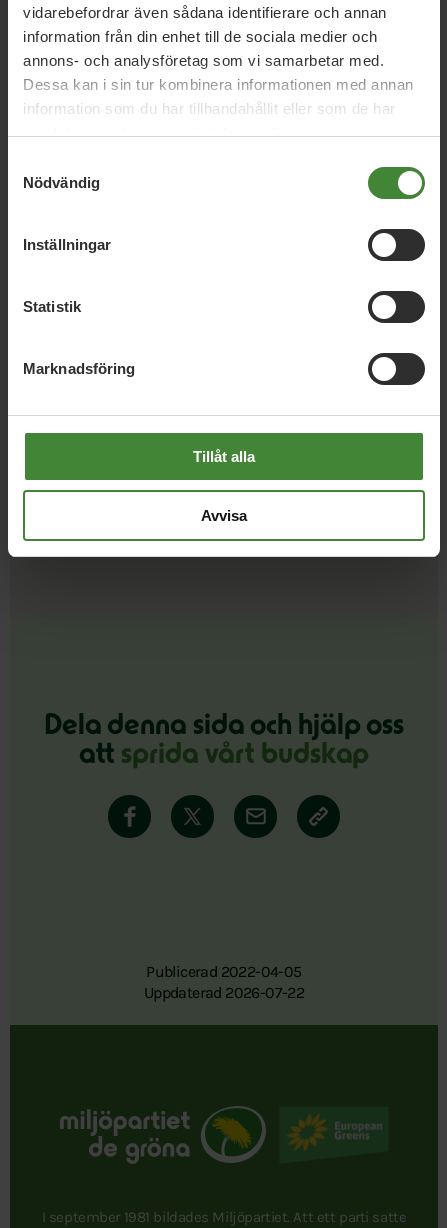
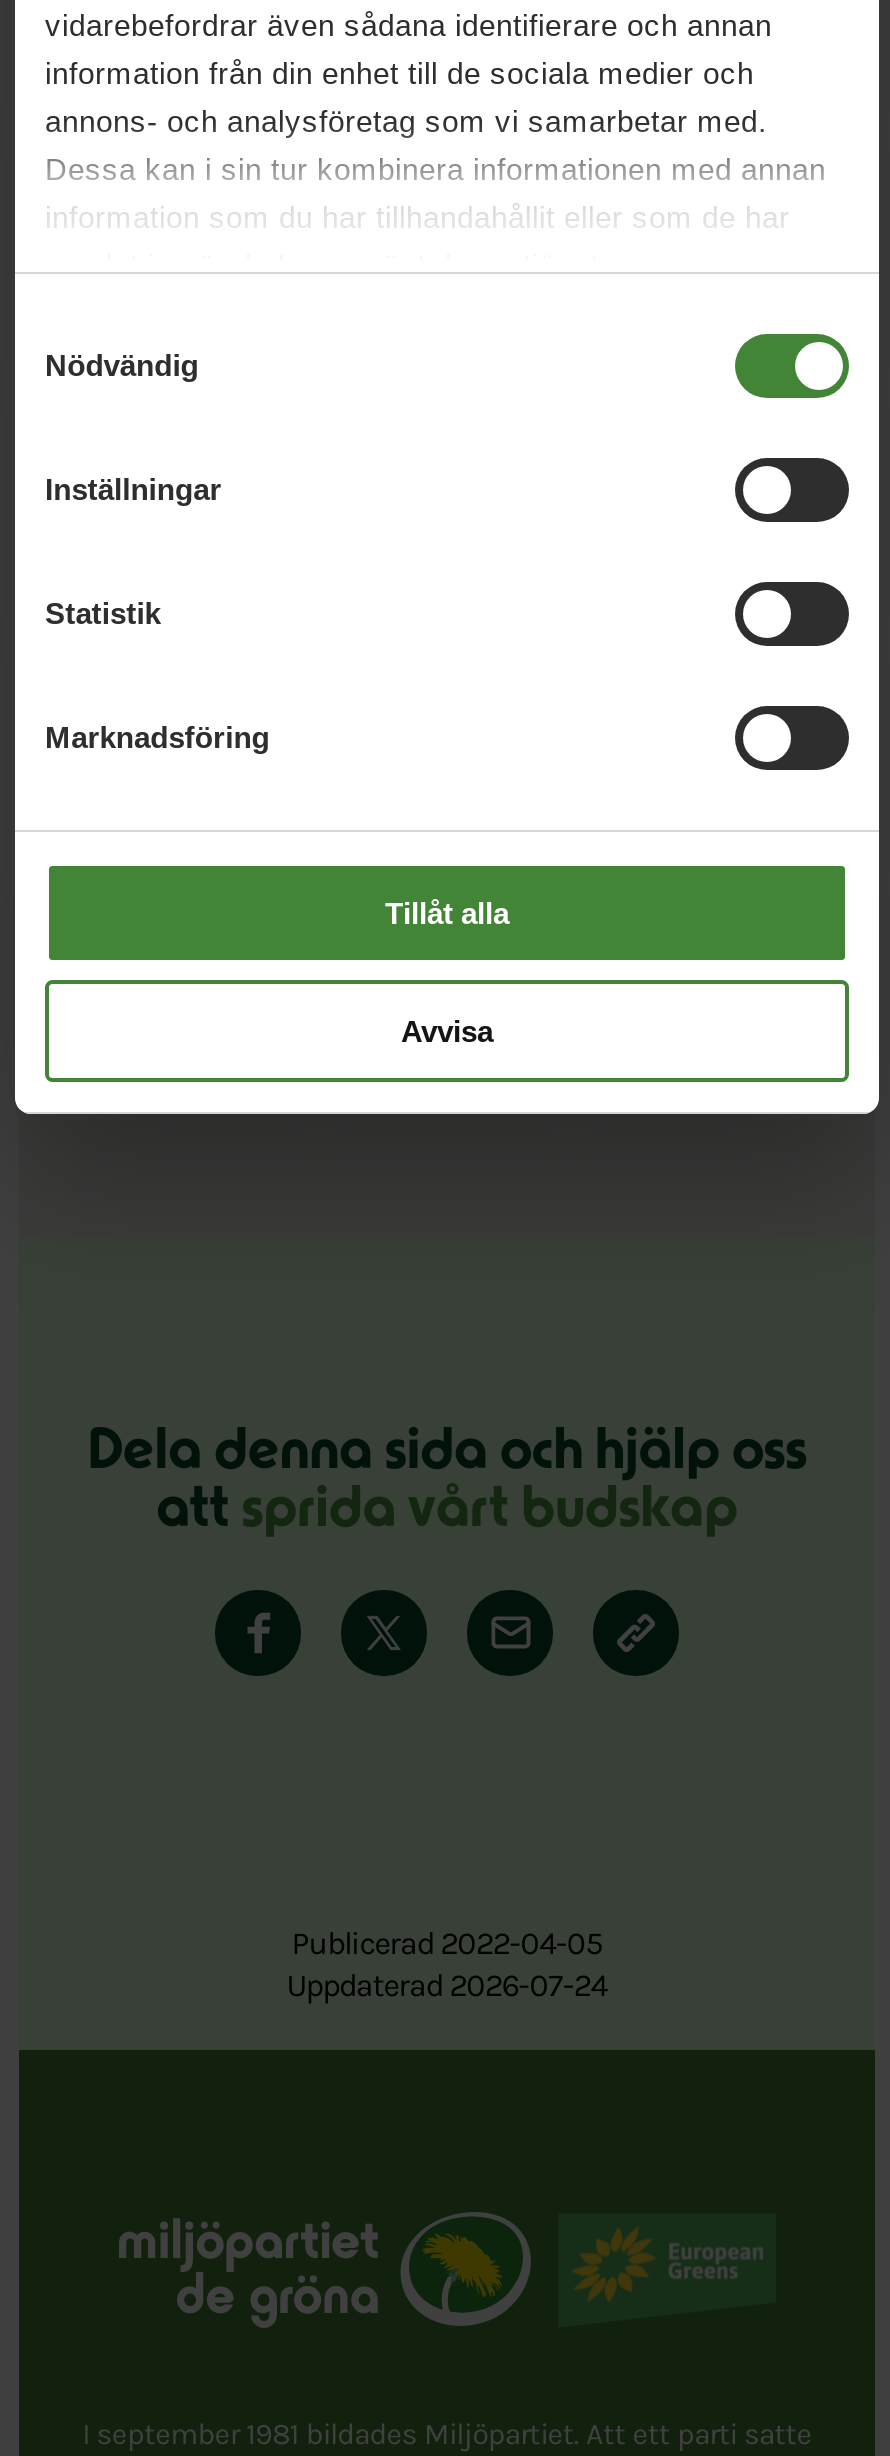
- Uppdaterad 2026-07-22
+ Uppdaterad 2026-07-24
